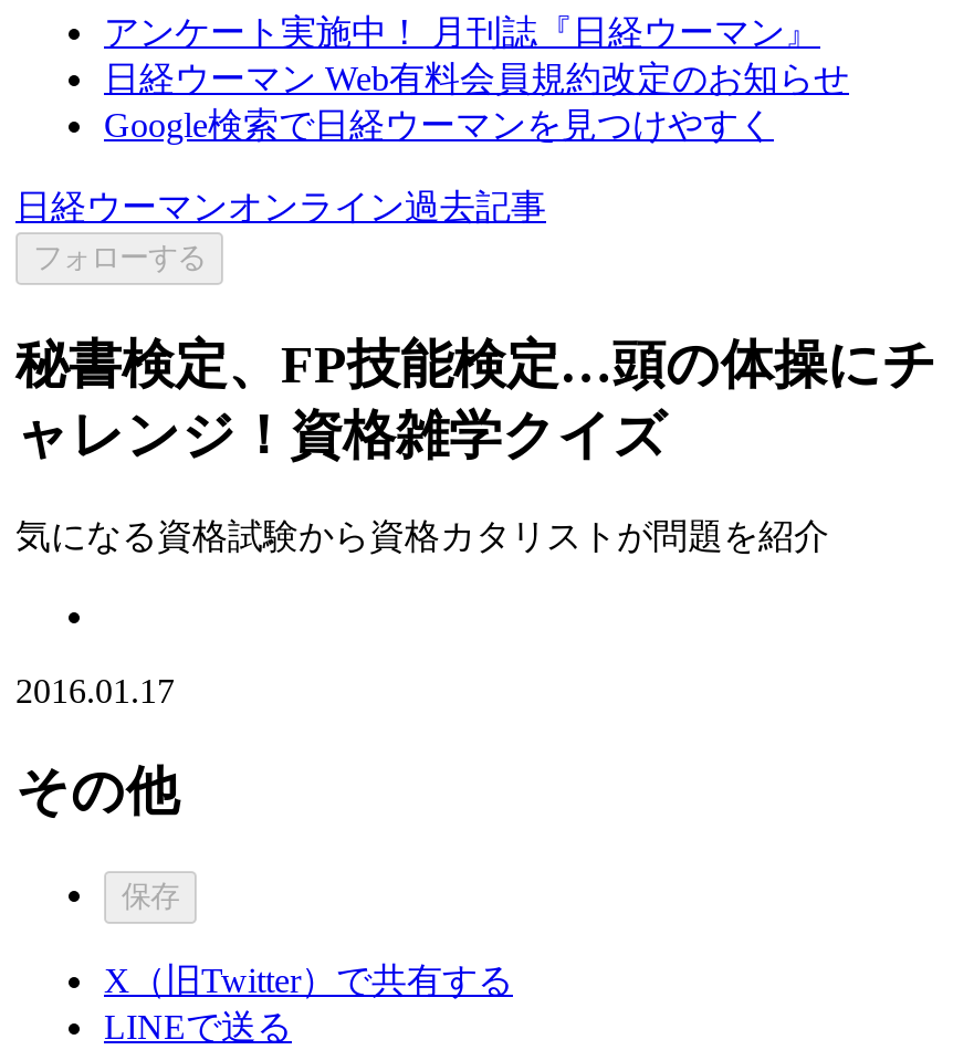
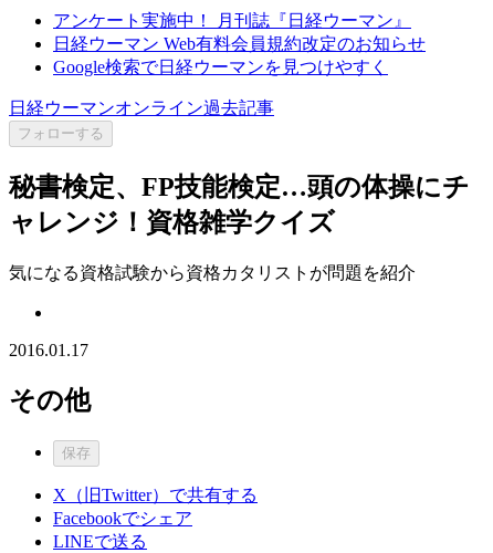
+ Facebookでシェア
